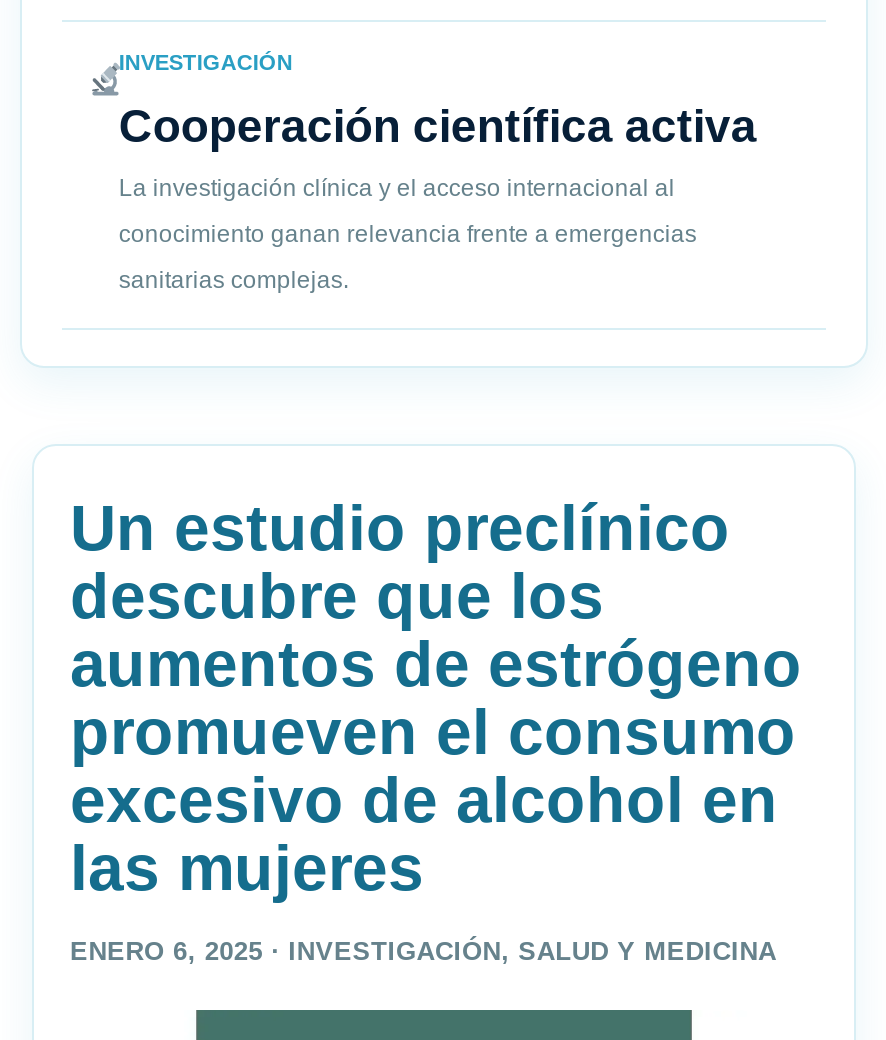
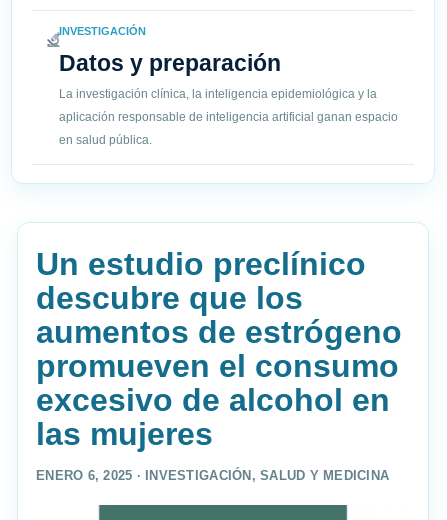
- Cooperación científica activa
- La investigación clínica y el acceso internacional al
+ Datos y preparación
+ La investigación clínica, la inteligencia epidemiológica y la

- conocimiento ganan relevancia frente a emergencias
+ aplicación responsable de inteligencia artificial ganan espacio

- sanitarias complejas.
+ en salud pública.
